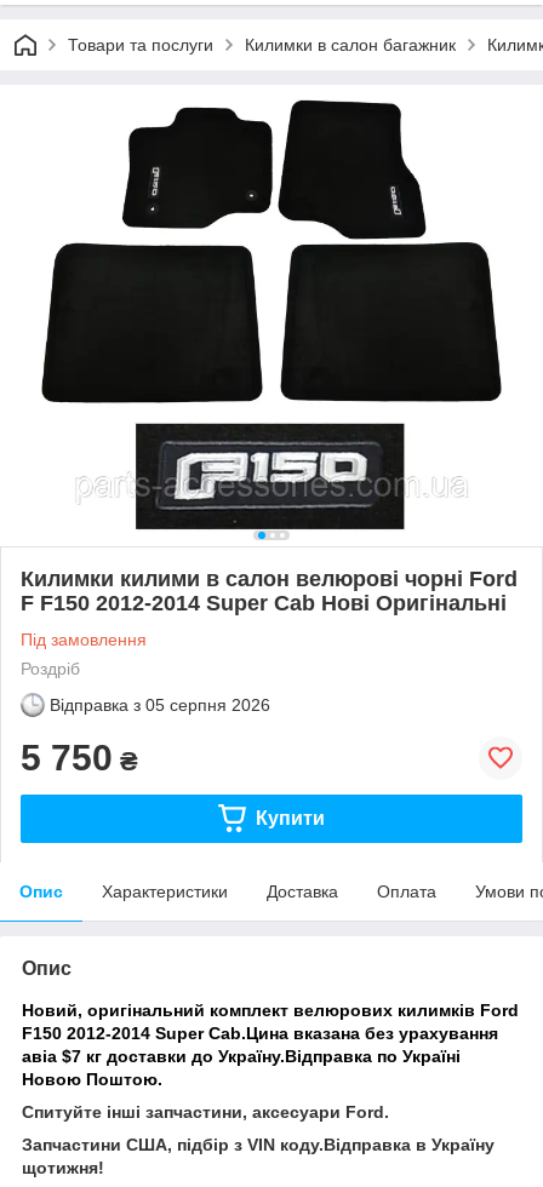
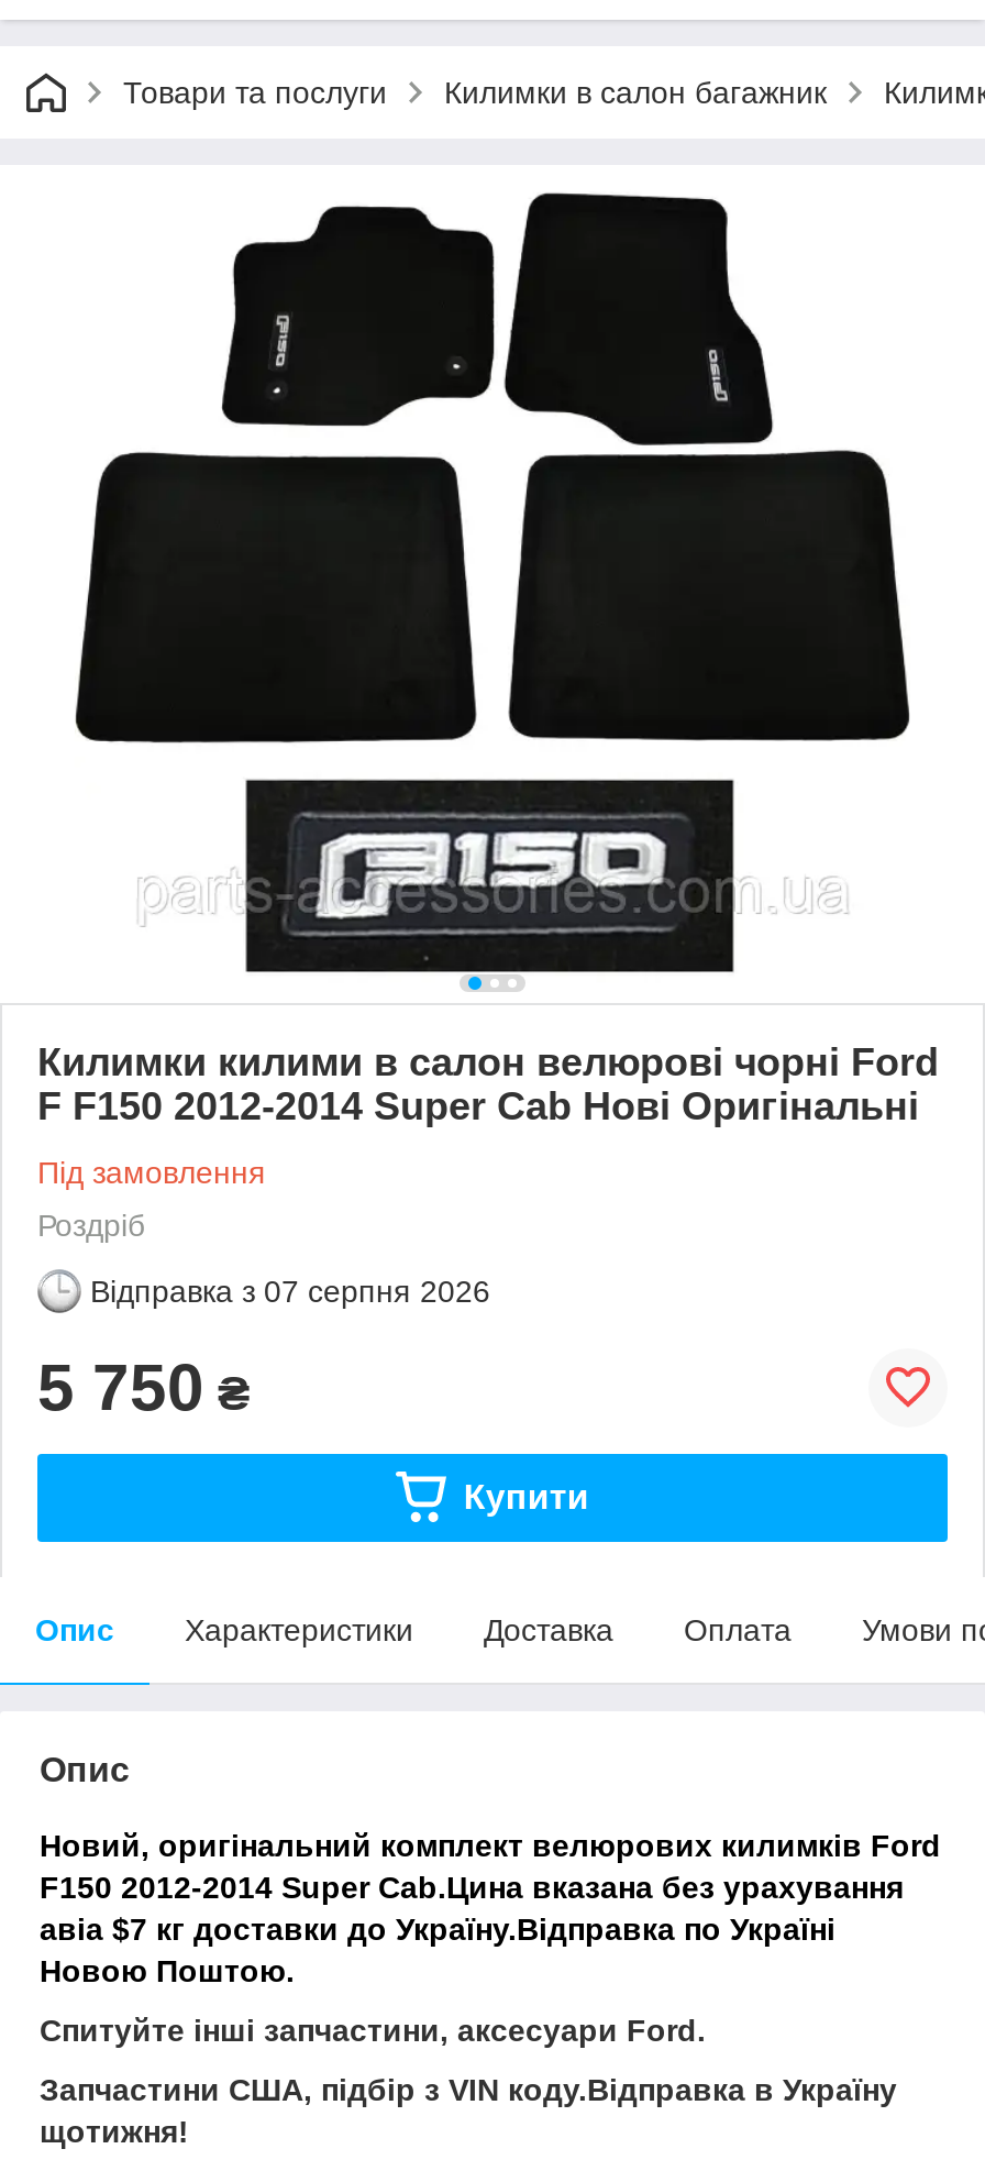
- Відправка з 05 серпня 2026
+ Відправка з 07 серпня 2026
